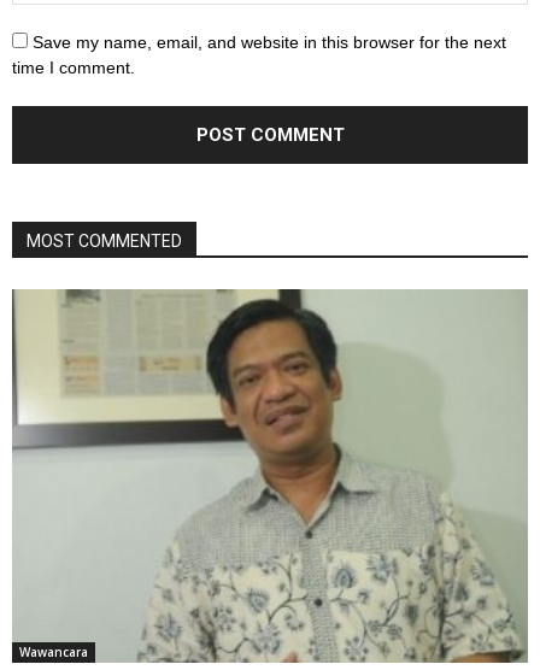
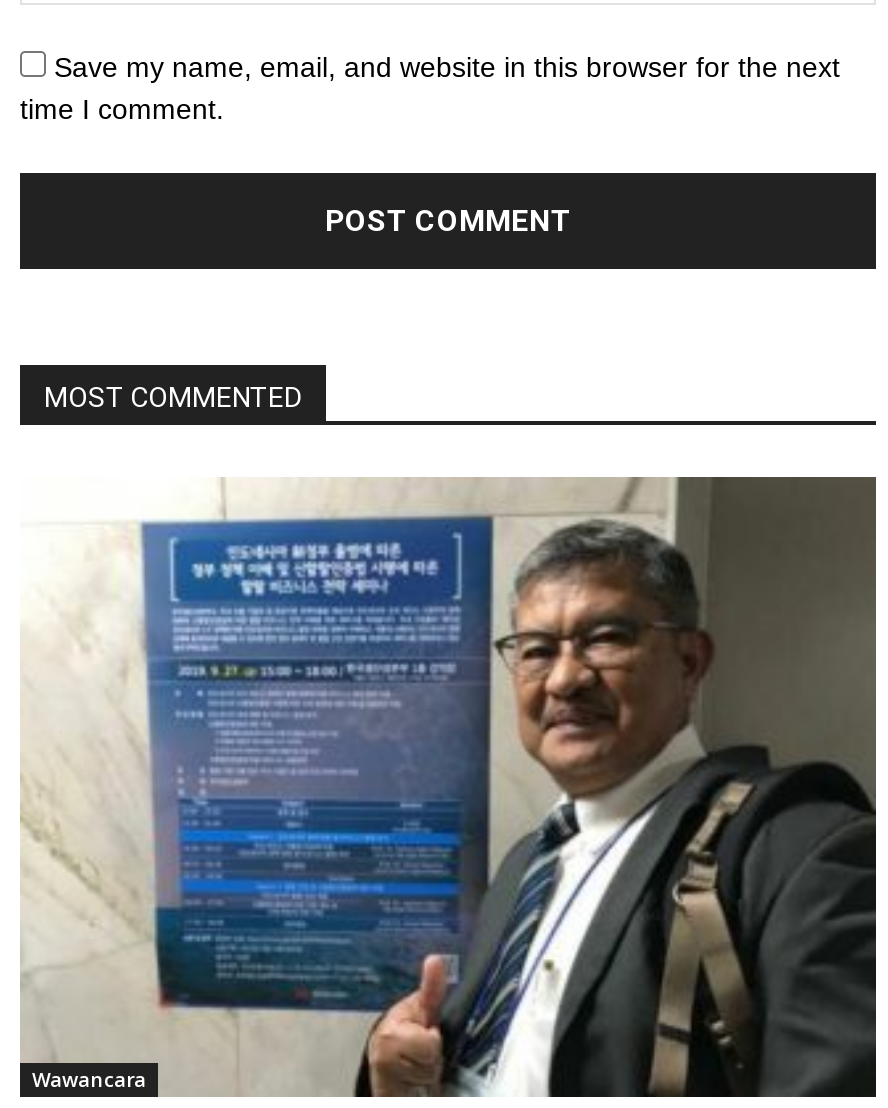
- [image]
+ [image]
